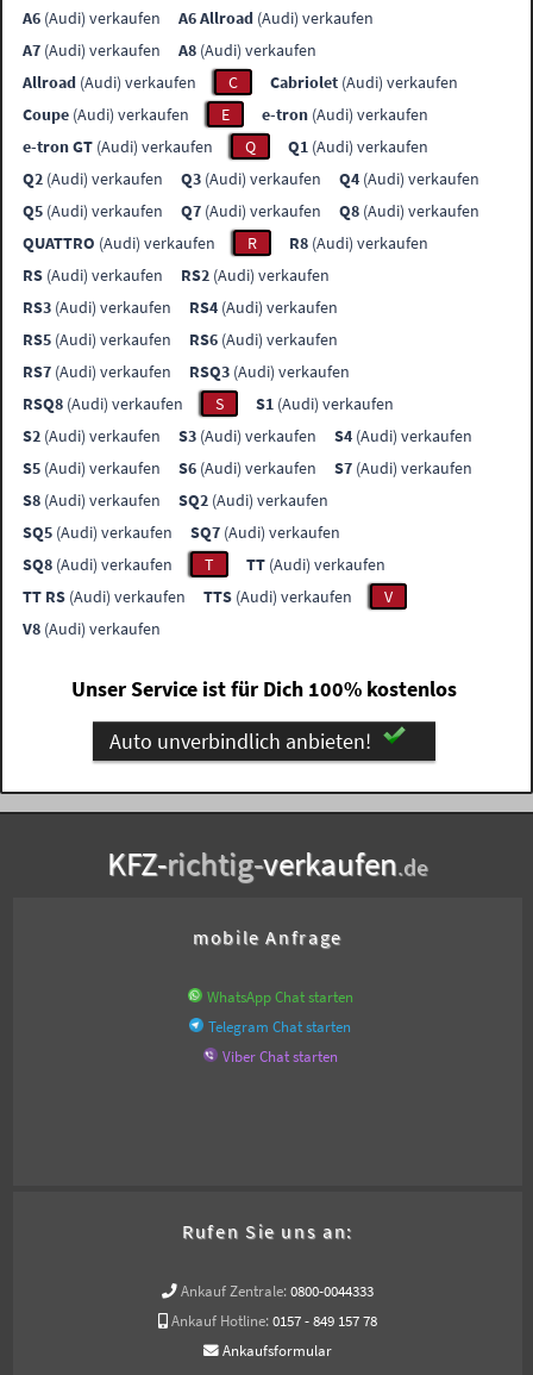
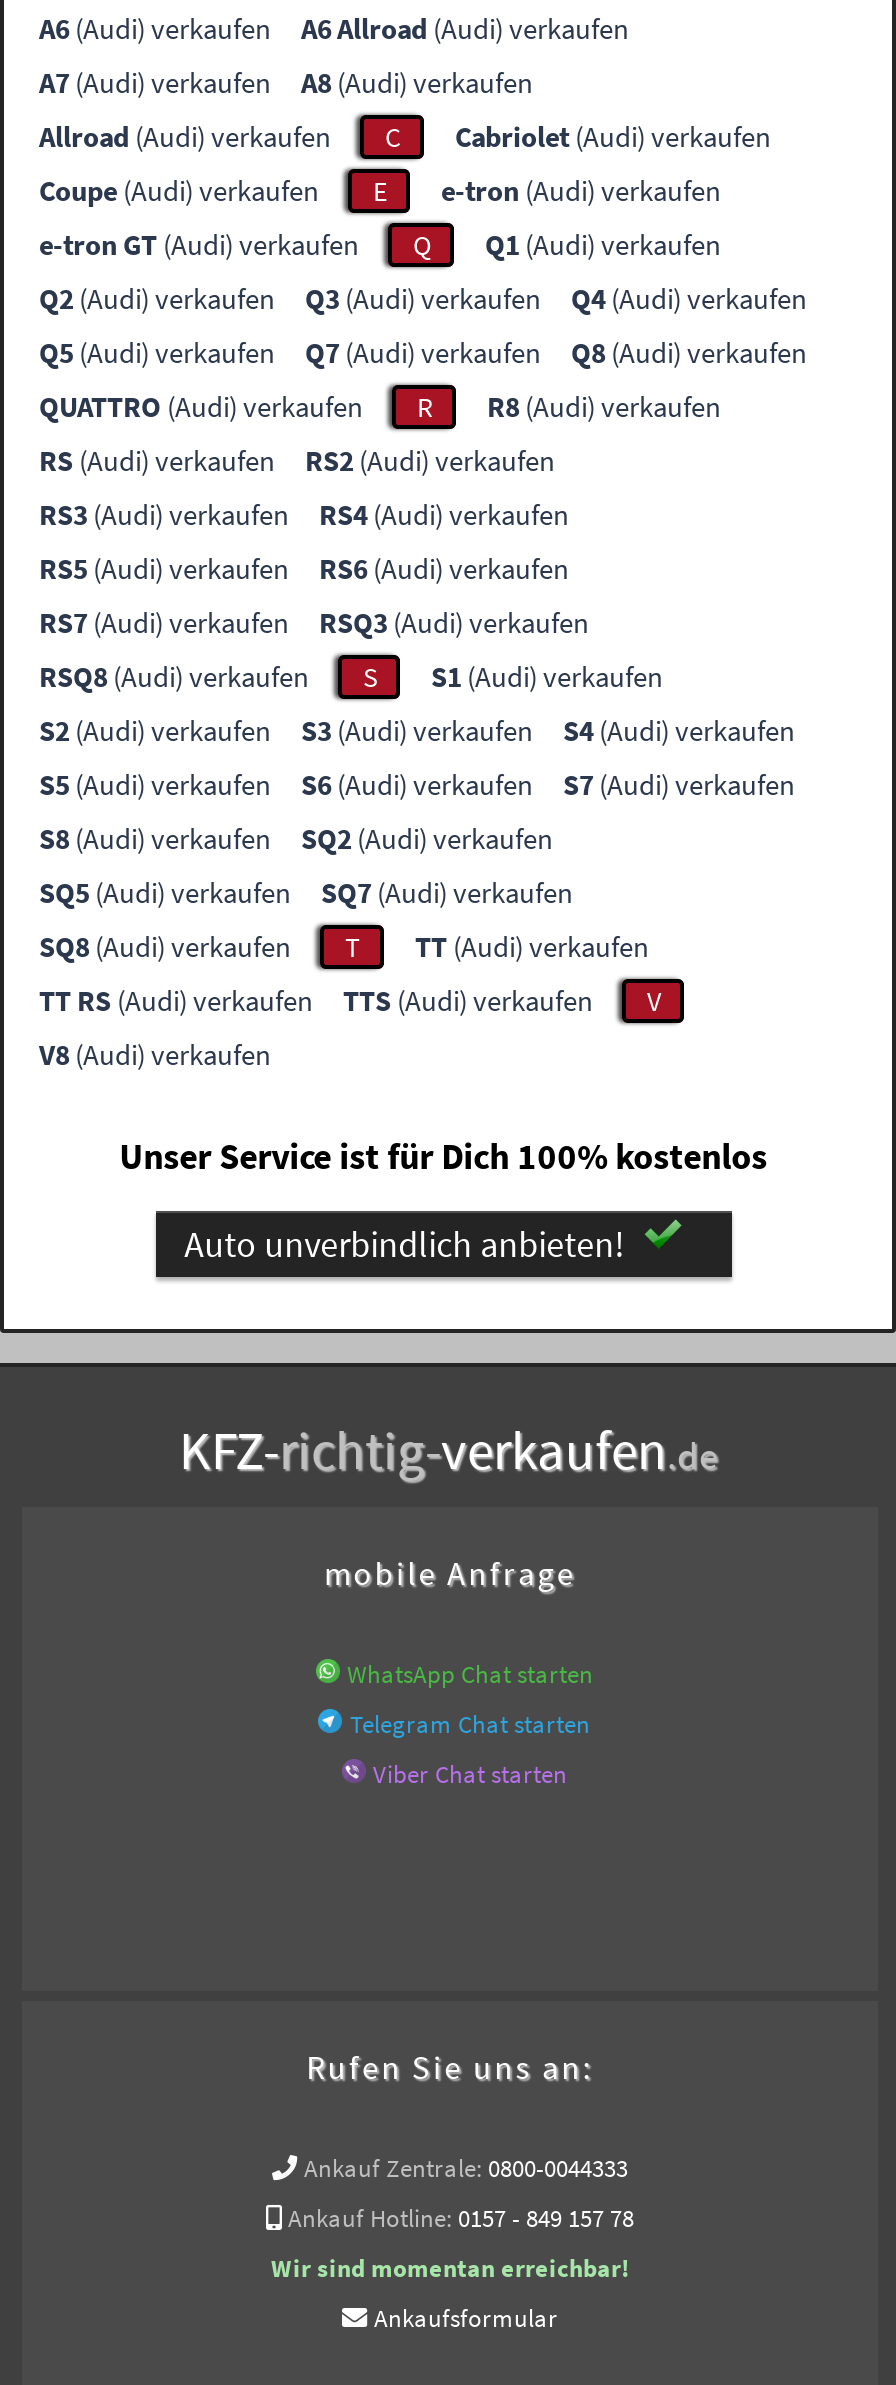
+ Wir sind momentan erreichbar!
